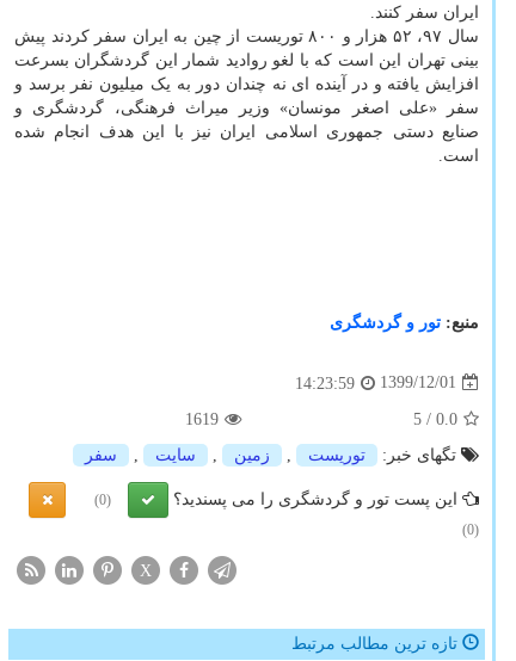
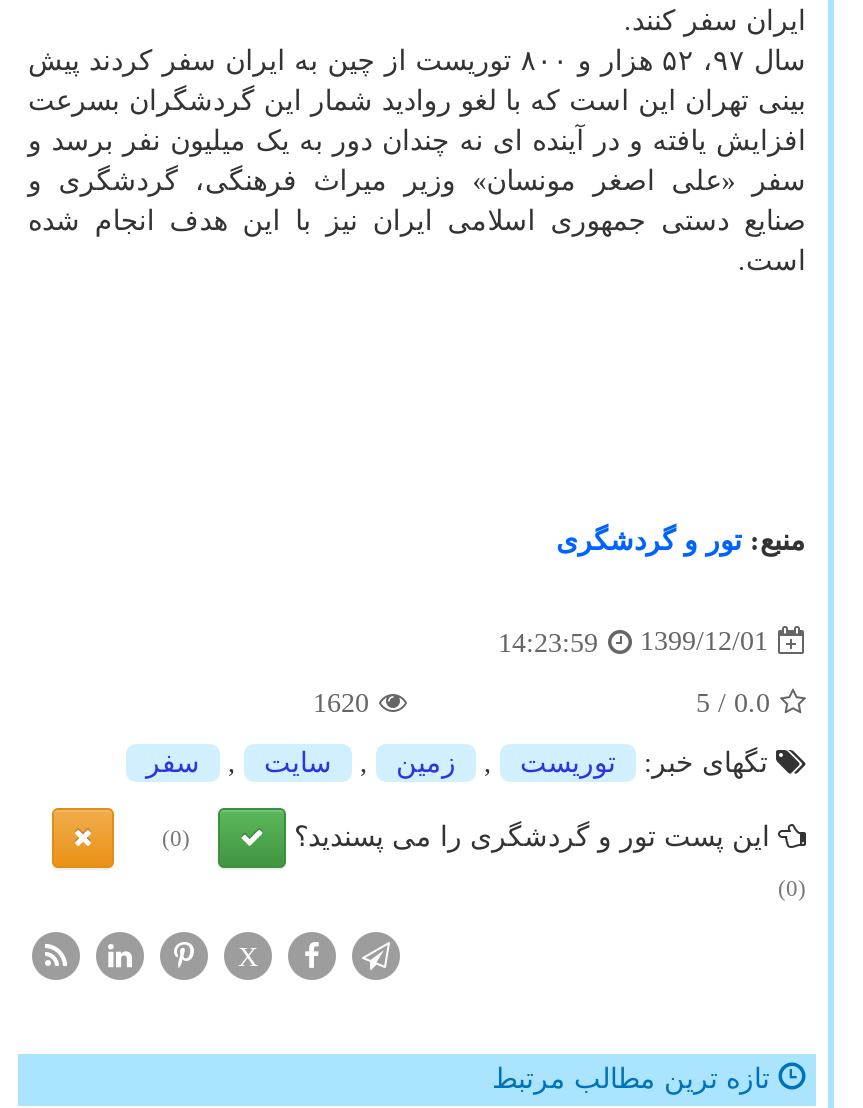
- 1619
+ 1620
